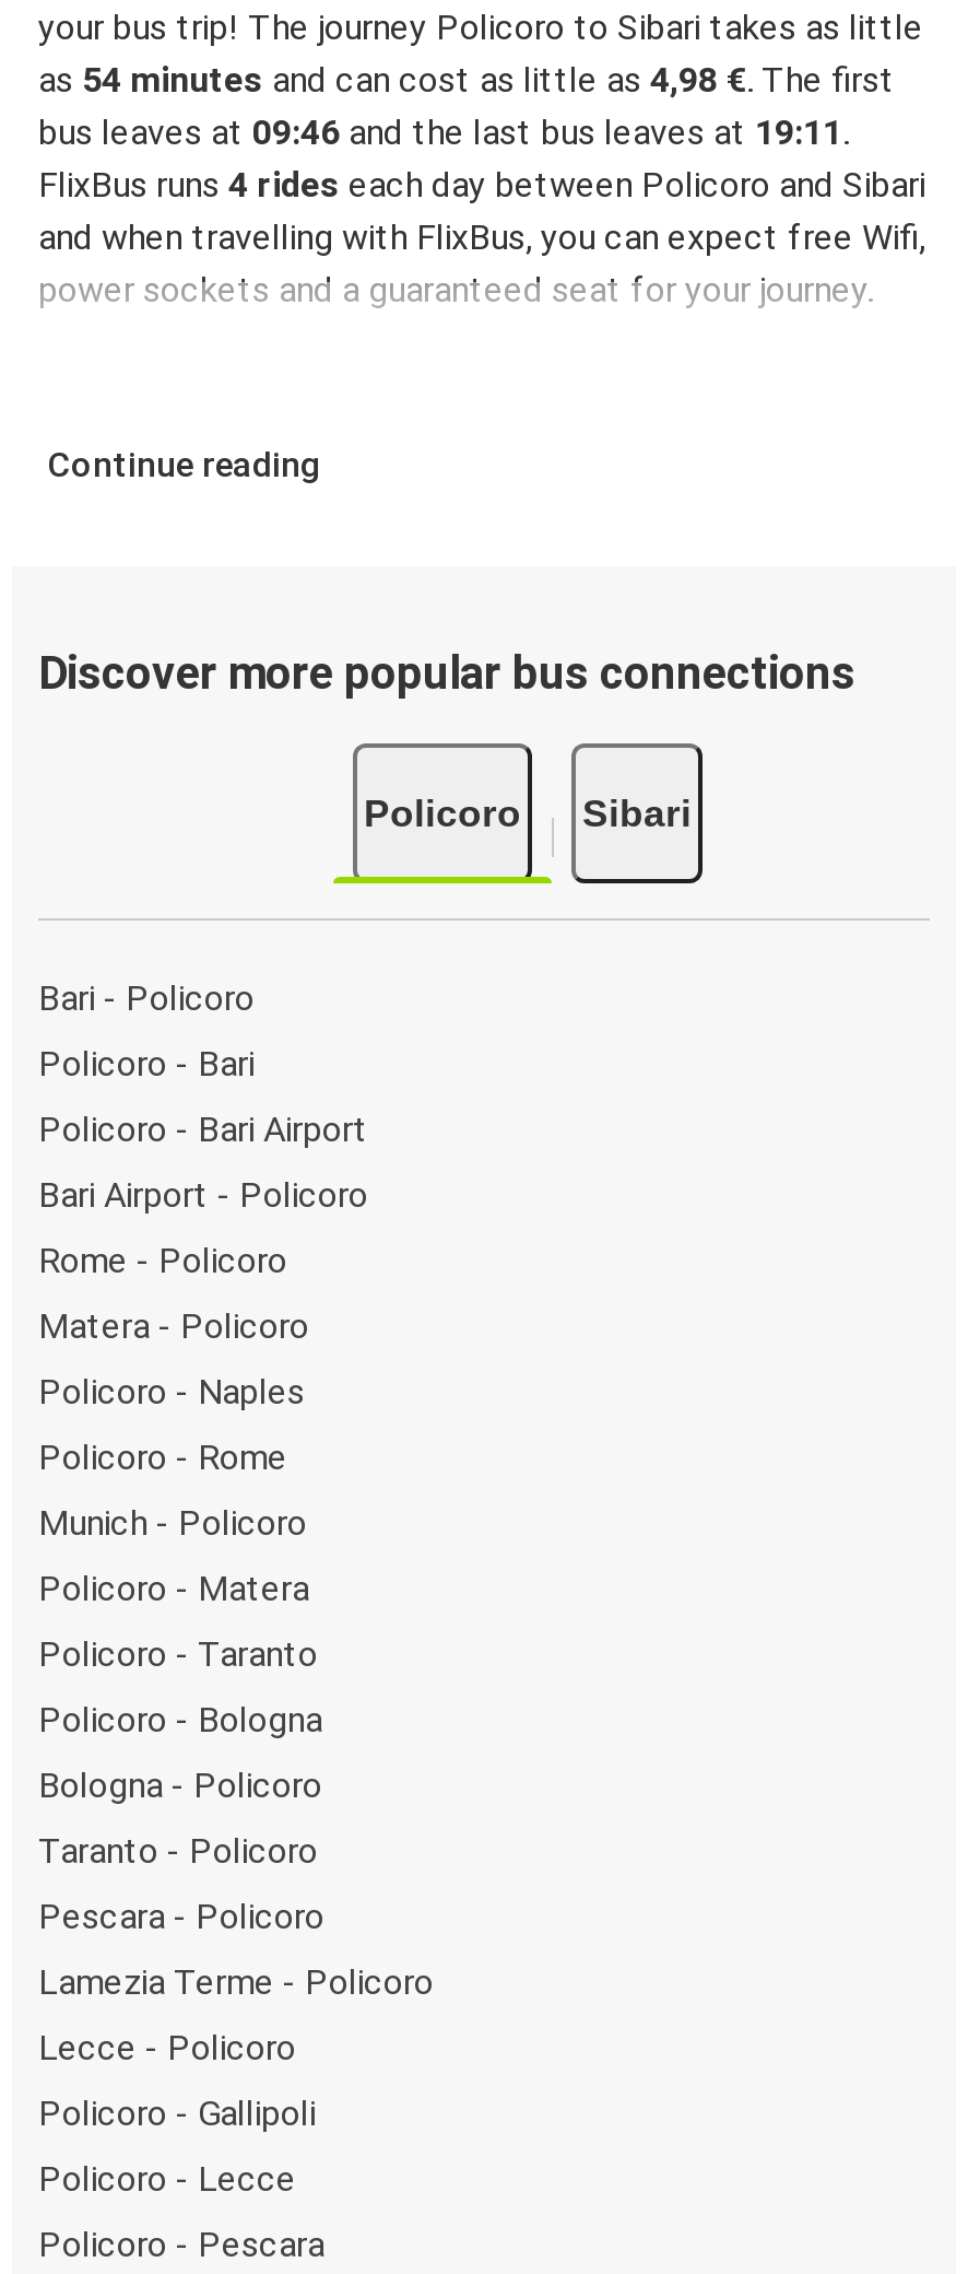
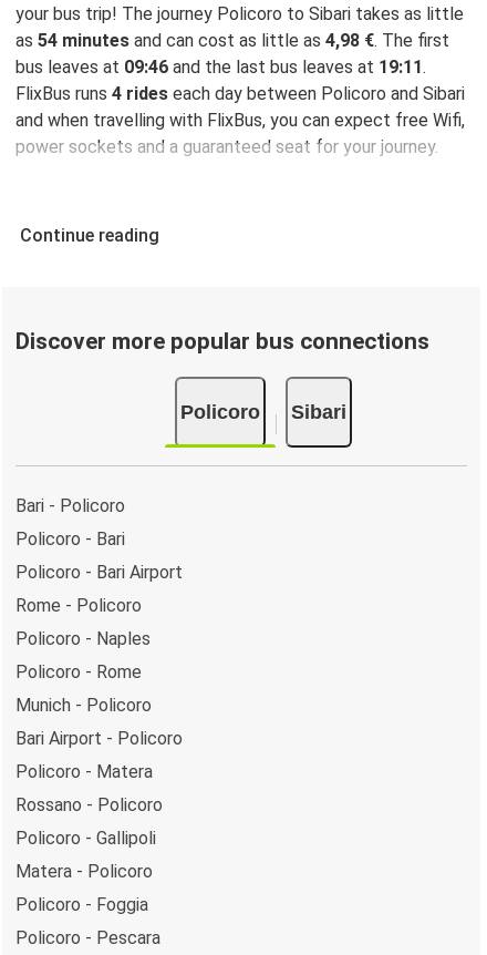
moved down: Bari Airport - Policoro

moved down: Matera - Policoro

- Policoro - Taranto
- Policoro - Bologna
- Bologna - Policoro
- Taranto - Policoro
- Pescara - Policoro
- Lamezia Terme - Policoro
- Lecce - Policoro
+ Rossano - Policoro

moved up: Policoro - Gallipoli

- Policoro - Lecce
+ Policoro - Foggia
